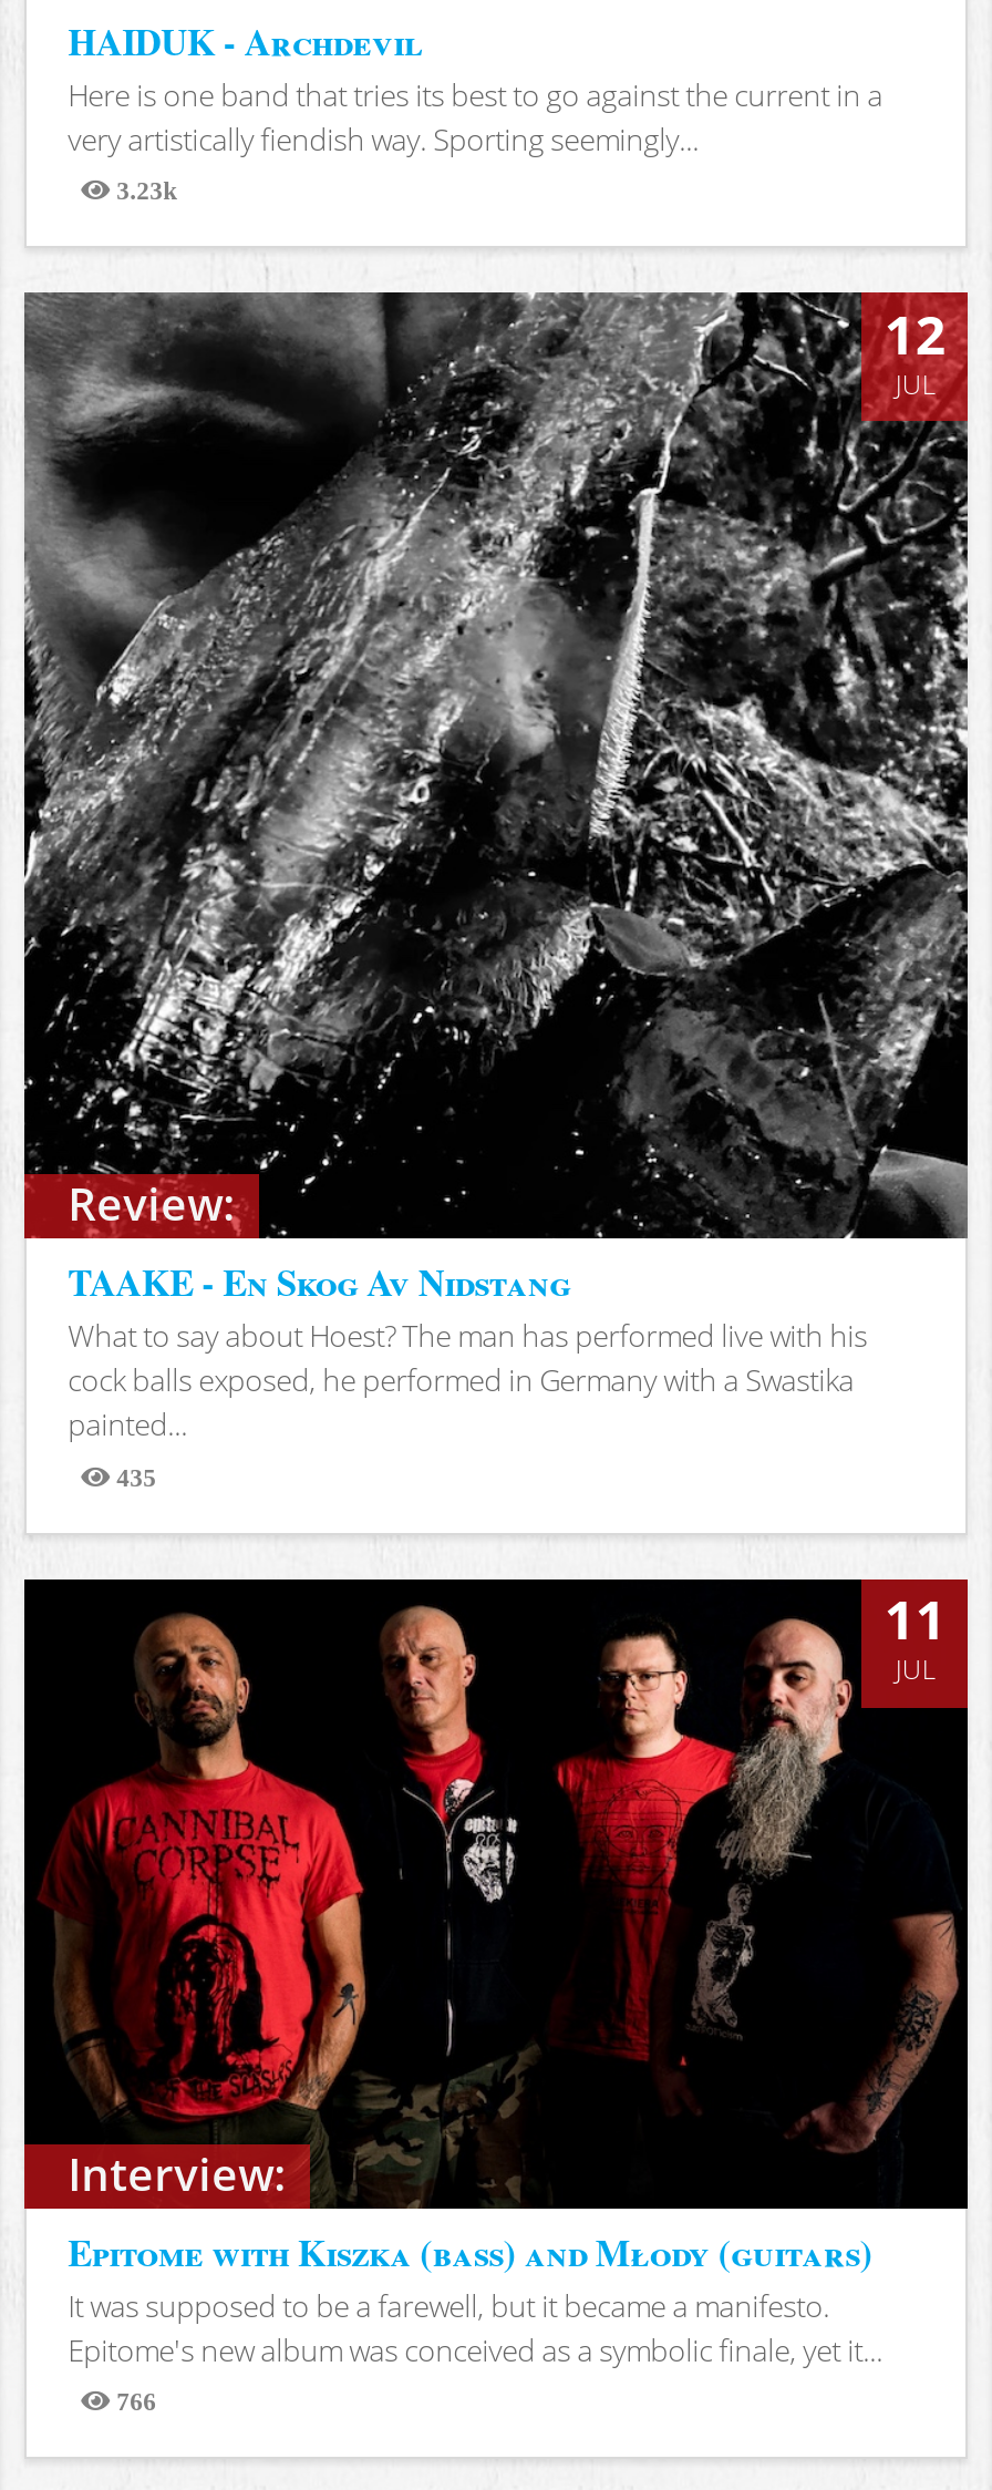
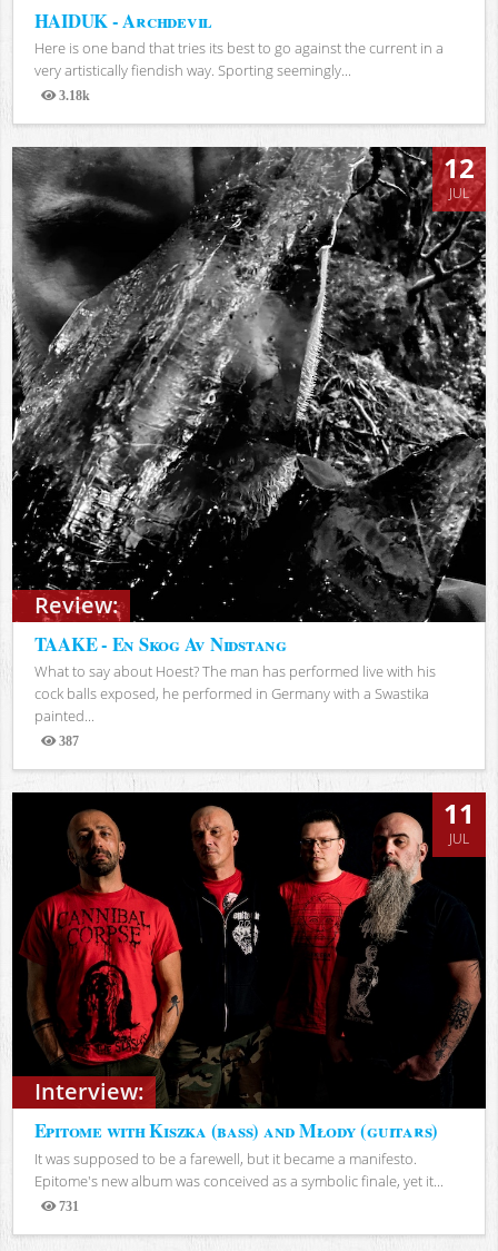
- 3.23k
+ 3.18k

- 435
+ 387

- 766
+ 731
